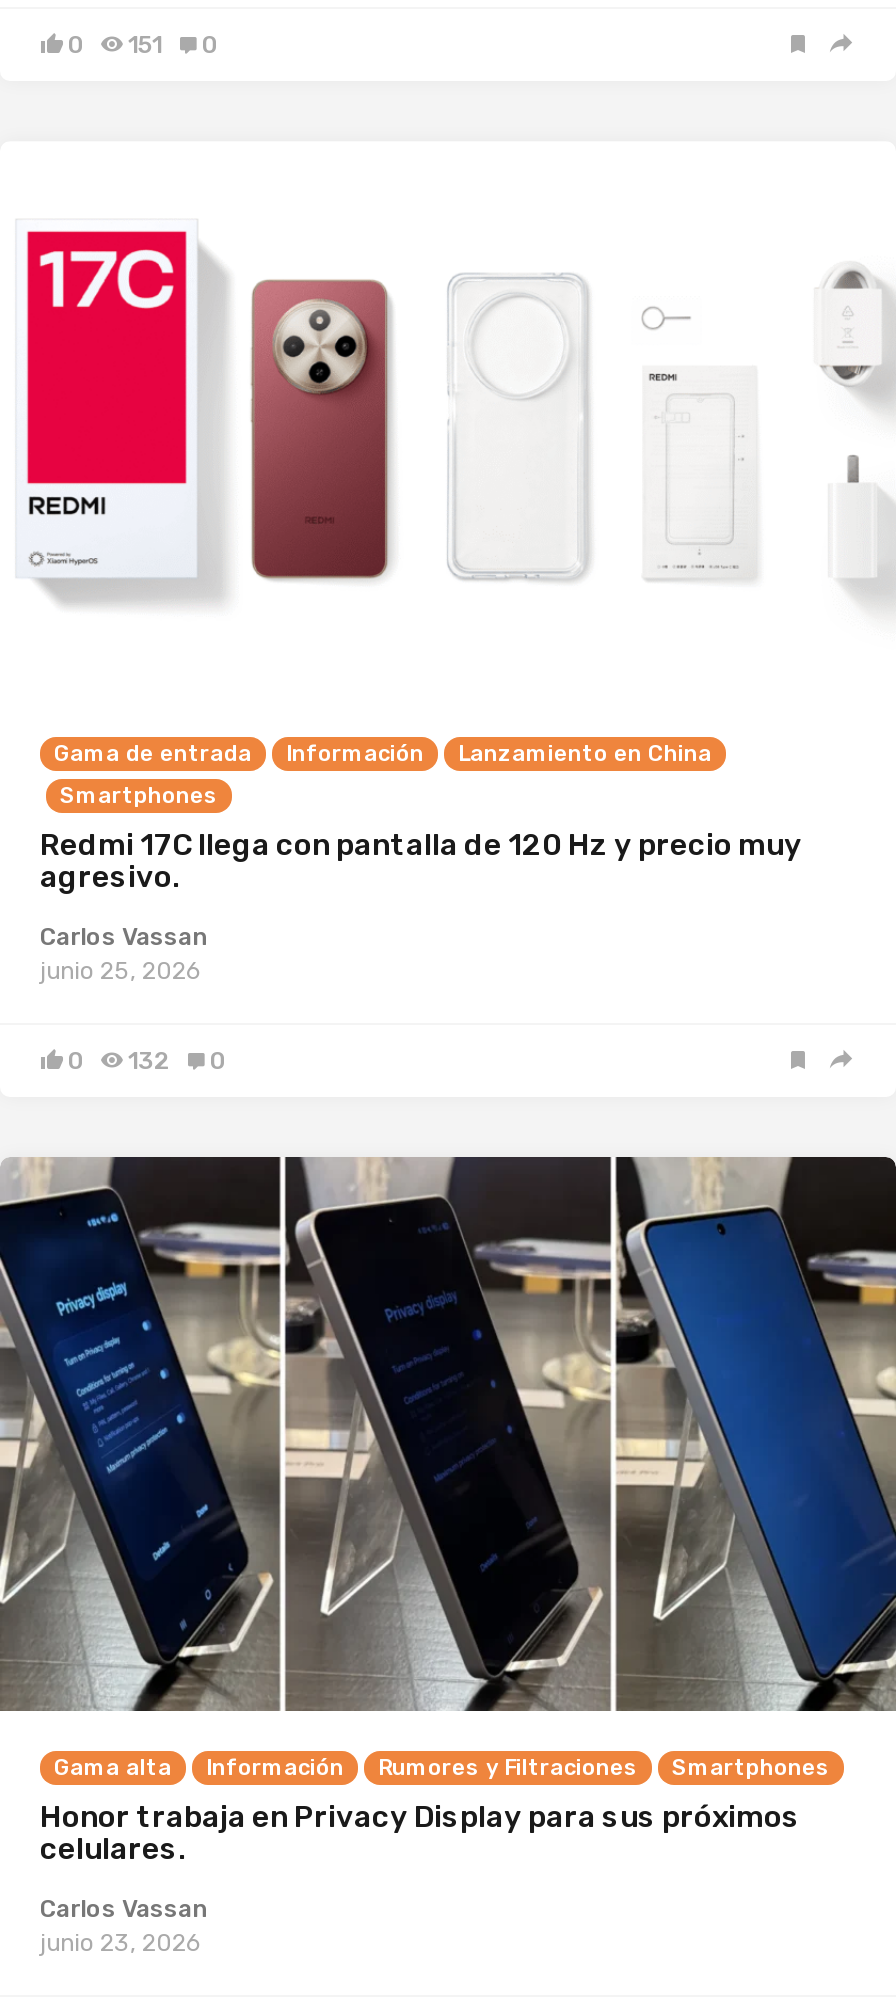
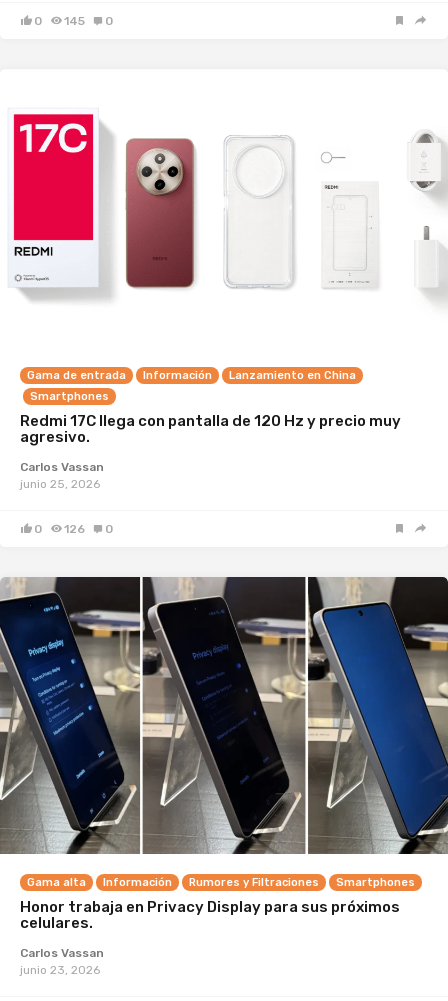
- 0 151 0
+ 0 145 0

- 0 132 0
+ 0 126 0
